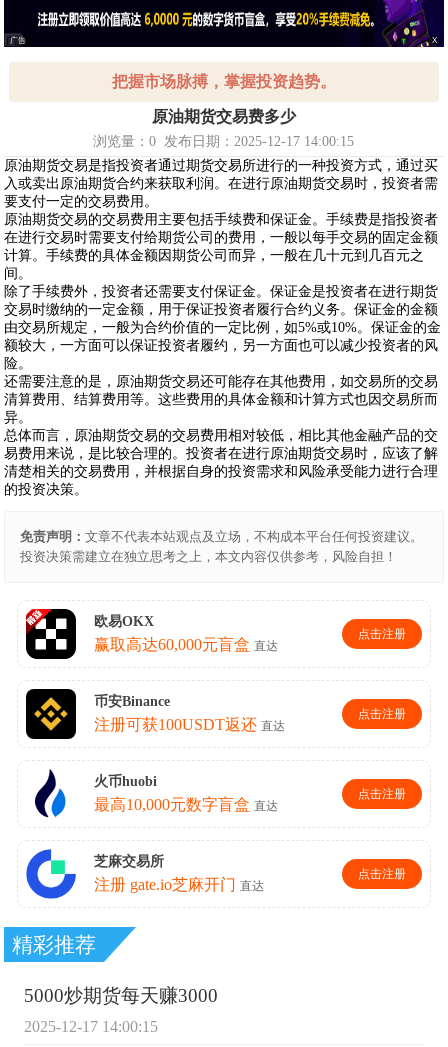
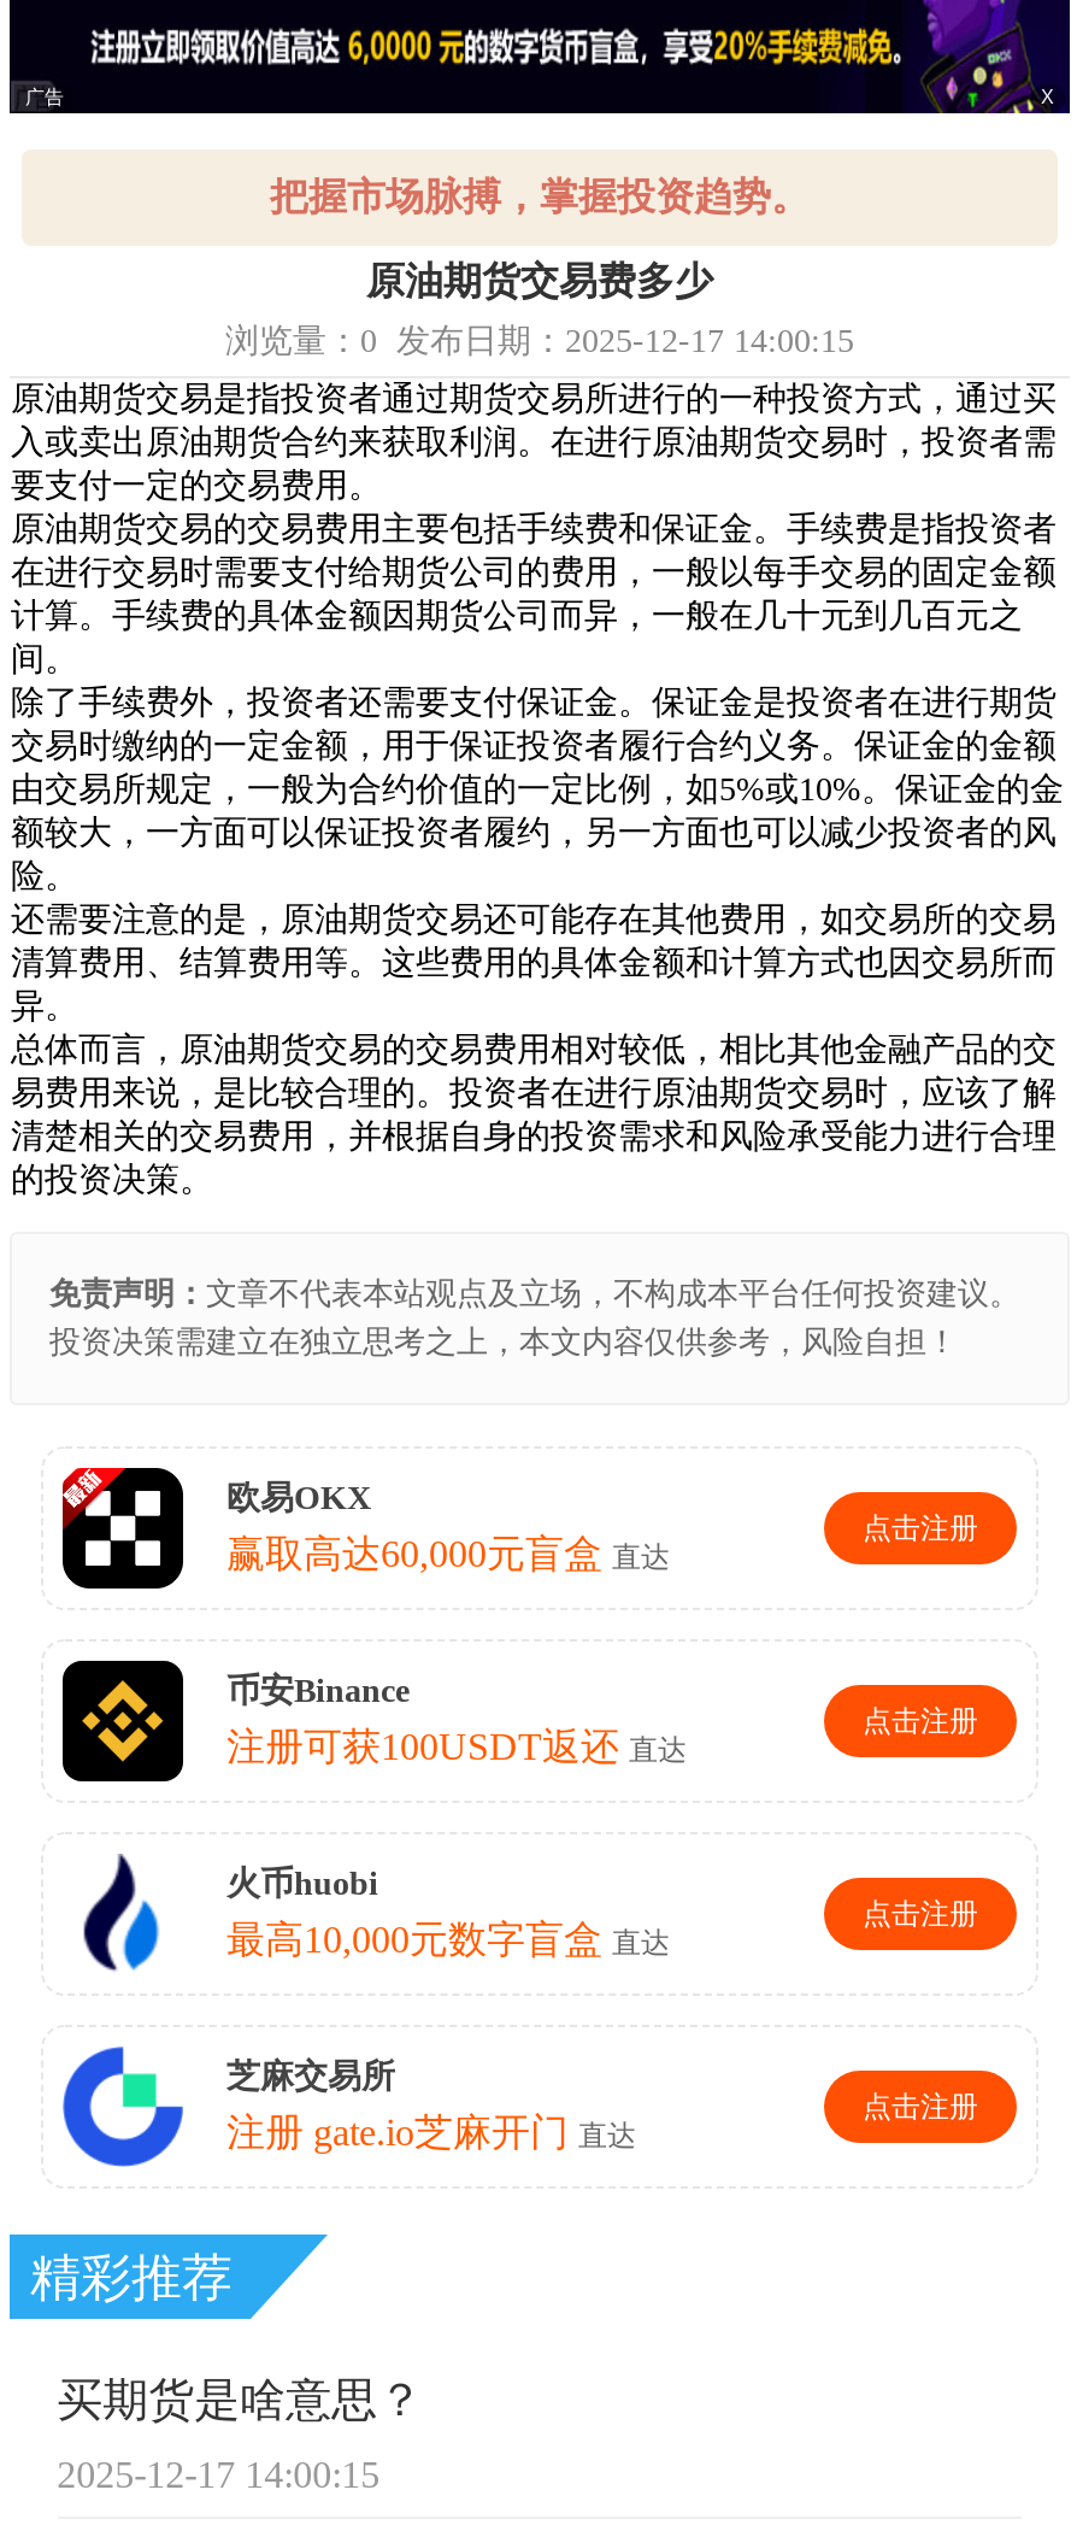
- 5000炒期货每天赚3000
+ 买期货是啥意思？
